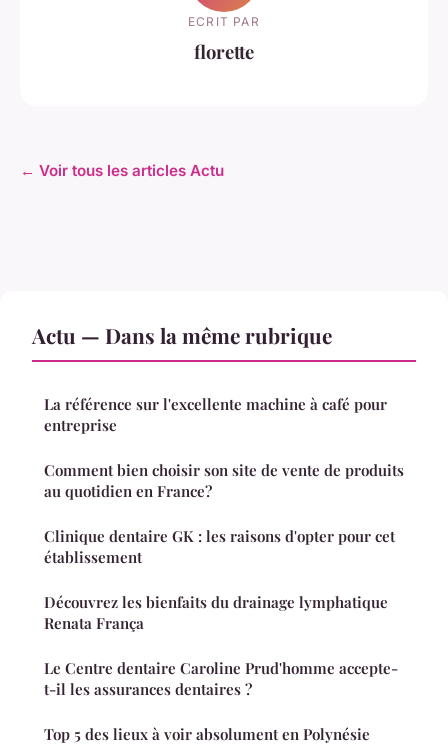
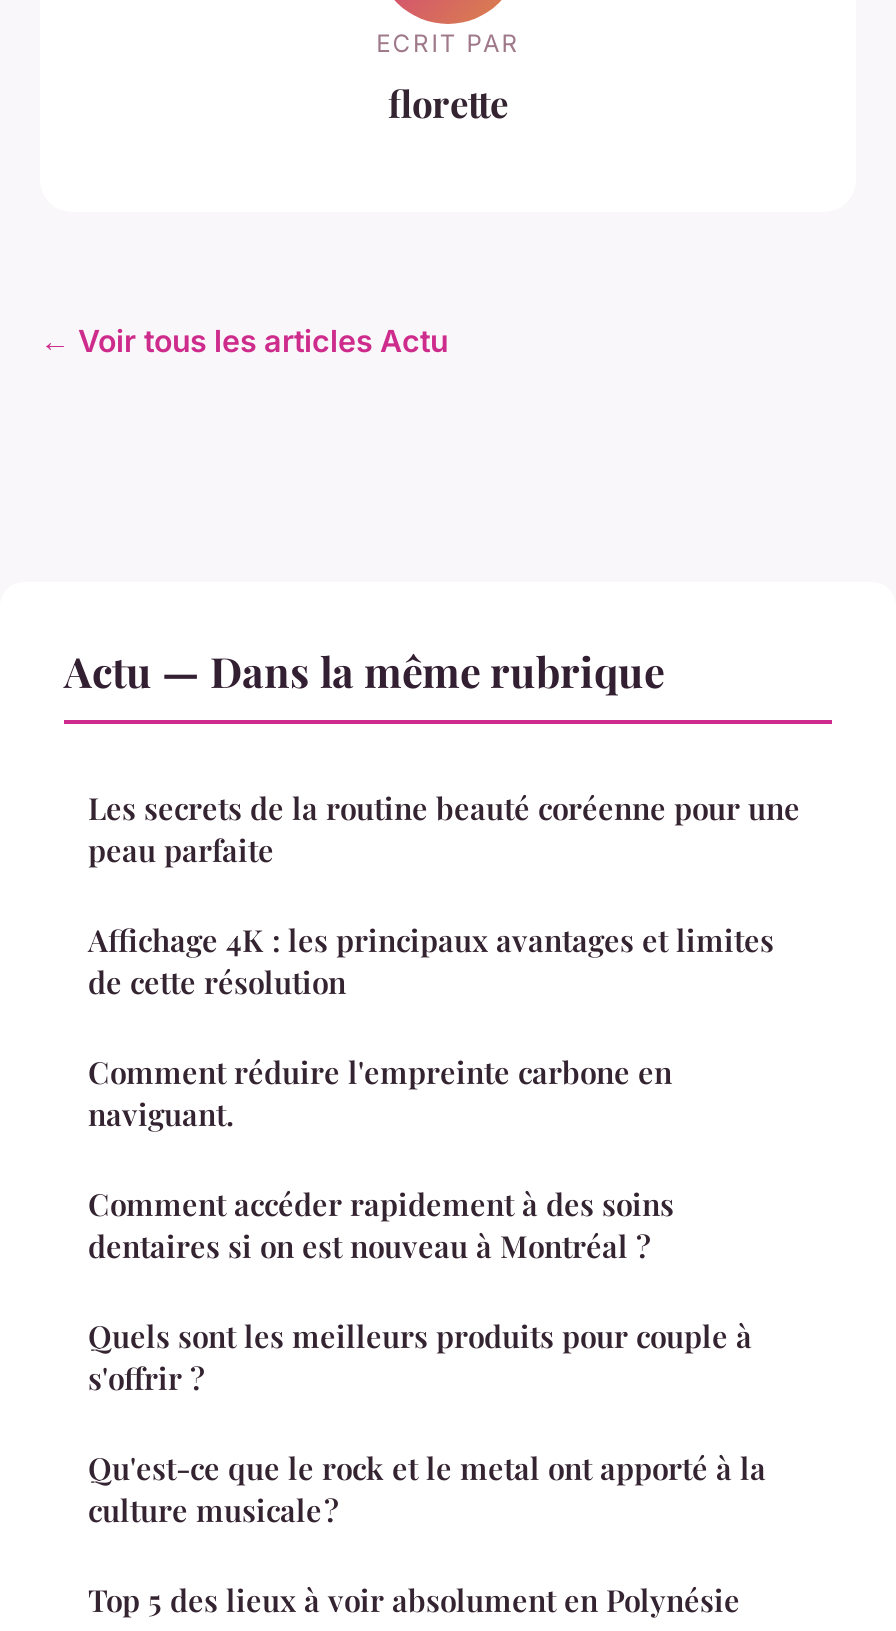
- La référence sur l'excellente machine à café pour
- entreprise
- Comment bien choisir son site de vente de produits
- au quotidien en France?
- Clinique dentaire GK : les raisons d'opter pour cet
- établissement
- Découvrez les bienfaits du drainage lymphatique
- Renata França
- Le Centre dentaire Caroline Prud'homme accepte-
- t-il les assurances dentaires ?
+ Les secrets de la routine beauté coréenne pour une
+ peau parfaite
+ Affichage 4K : les principaux avantages et limites
+ de cette résolution
+ Comment réduire l'empreinte carbone en
+ naviguant.
+ Comment accéder rapidement à des soins
+ dentaires si on est nouveau à Montréal ?
+ Quels sont les meilleurs produits pour couple à
+ s'offrir ?
+ Qu'est-ce que le rock et le metal ont apporté à la
+ culture musicale ?
